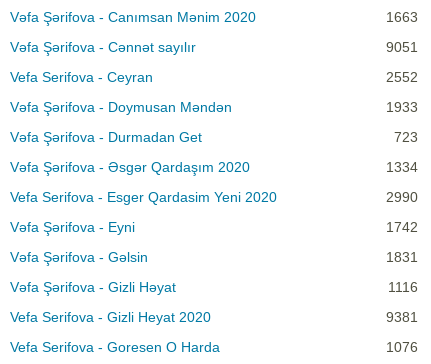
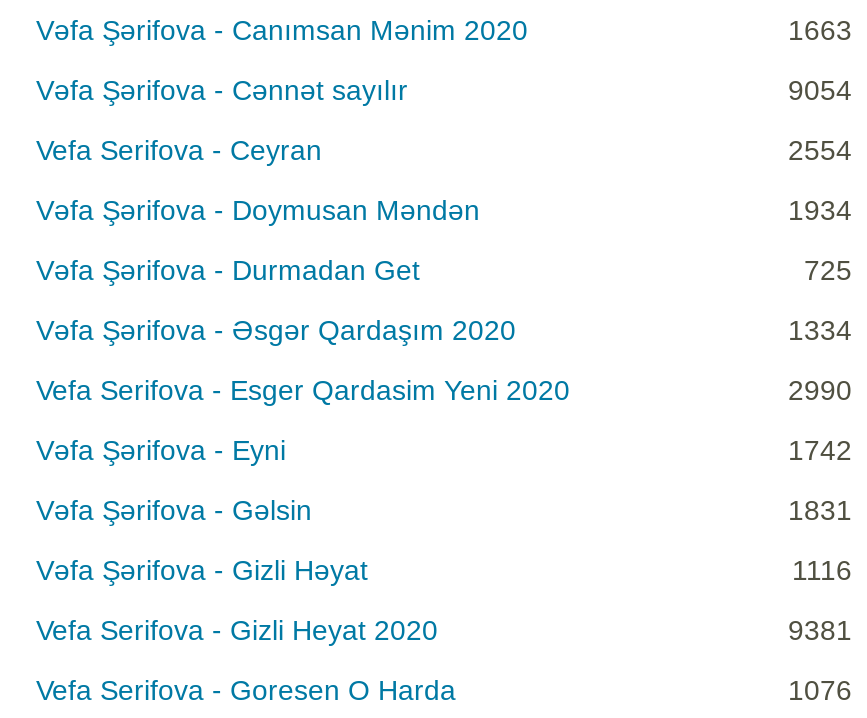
- 9051
+ 9054

- 2552
+ 2554

- 1933
+ 1934

- 723
+ 725
